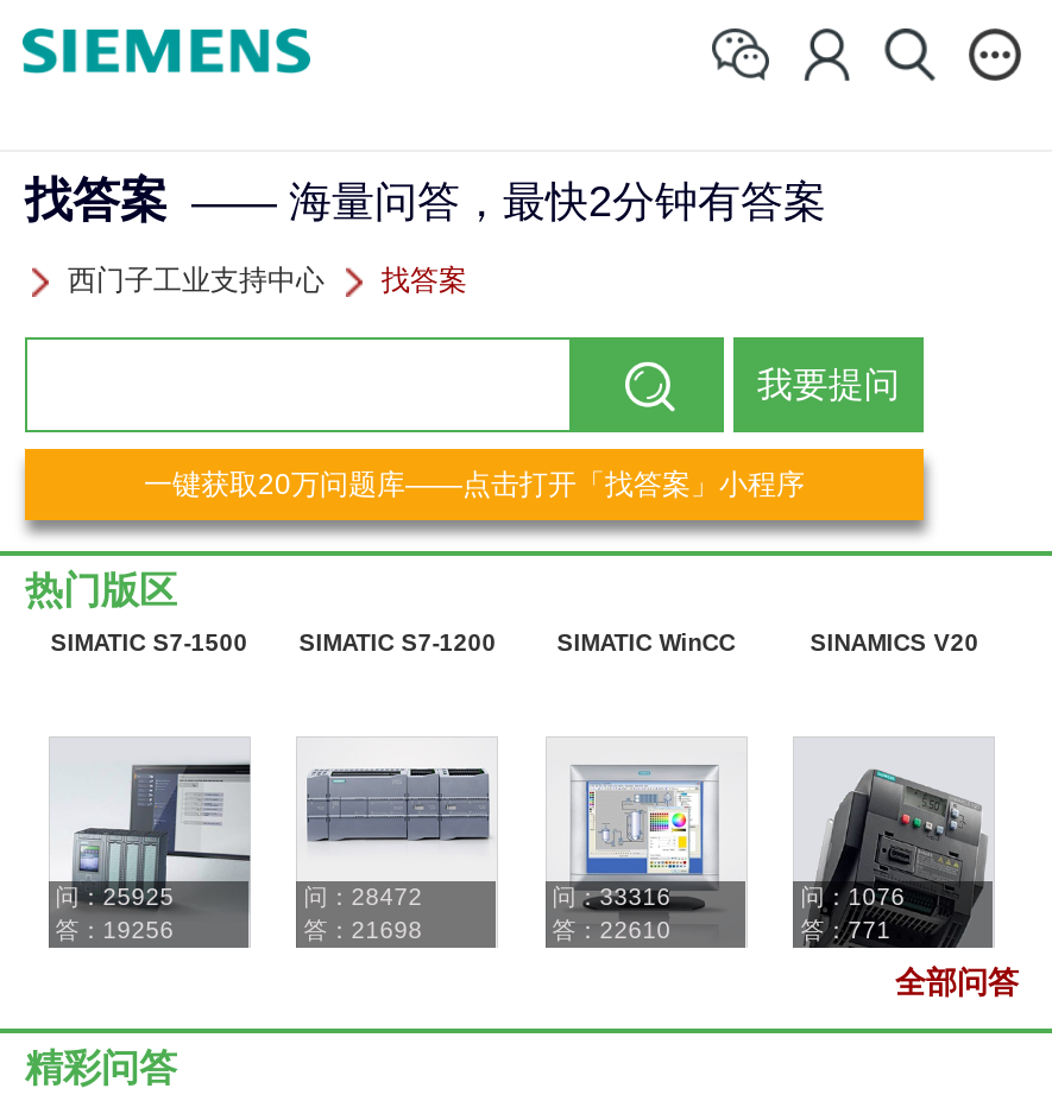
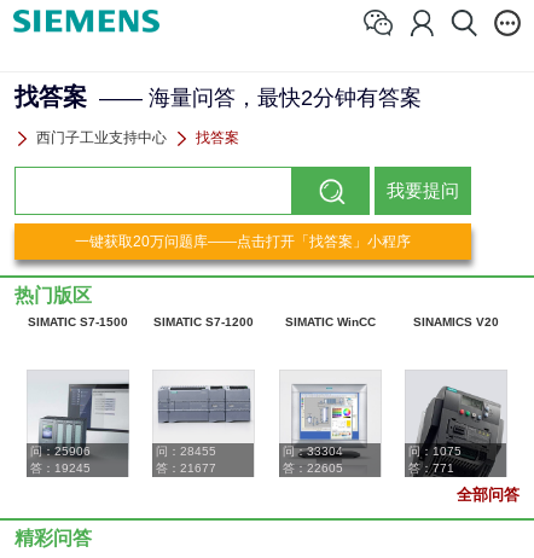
- 问：25925
+ 问：25906

- 问：28472
+ 问：28455

- 问：33316
+ 问：33304

- 问：1076
+ 问：1075

- 答：19256
+ 答：19245

- 答：21698
+ 答：21677

- 答：22610
+ 答：22605
